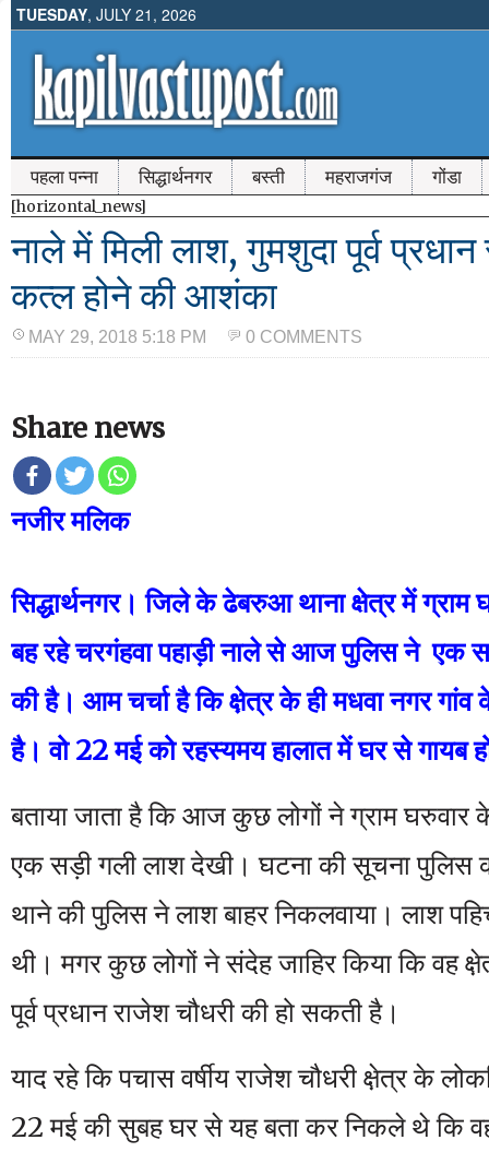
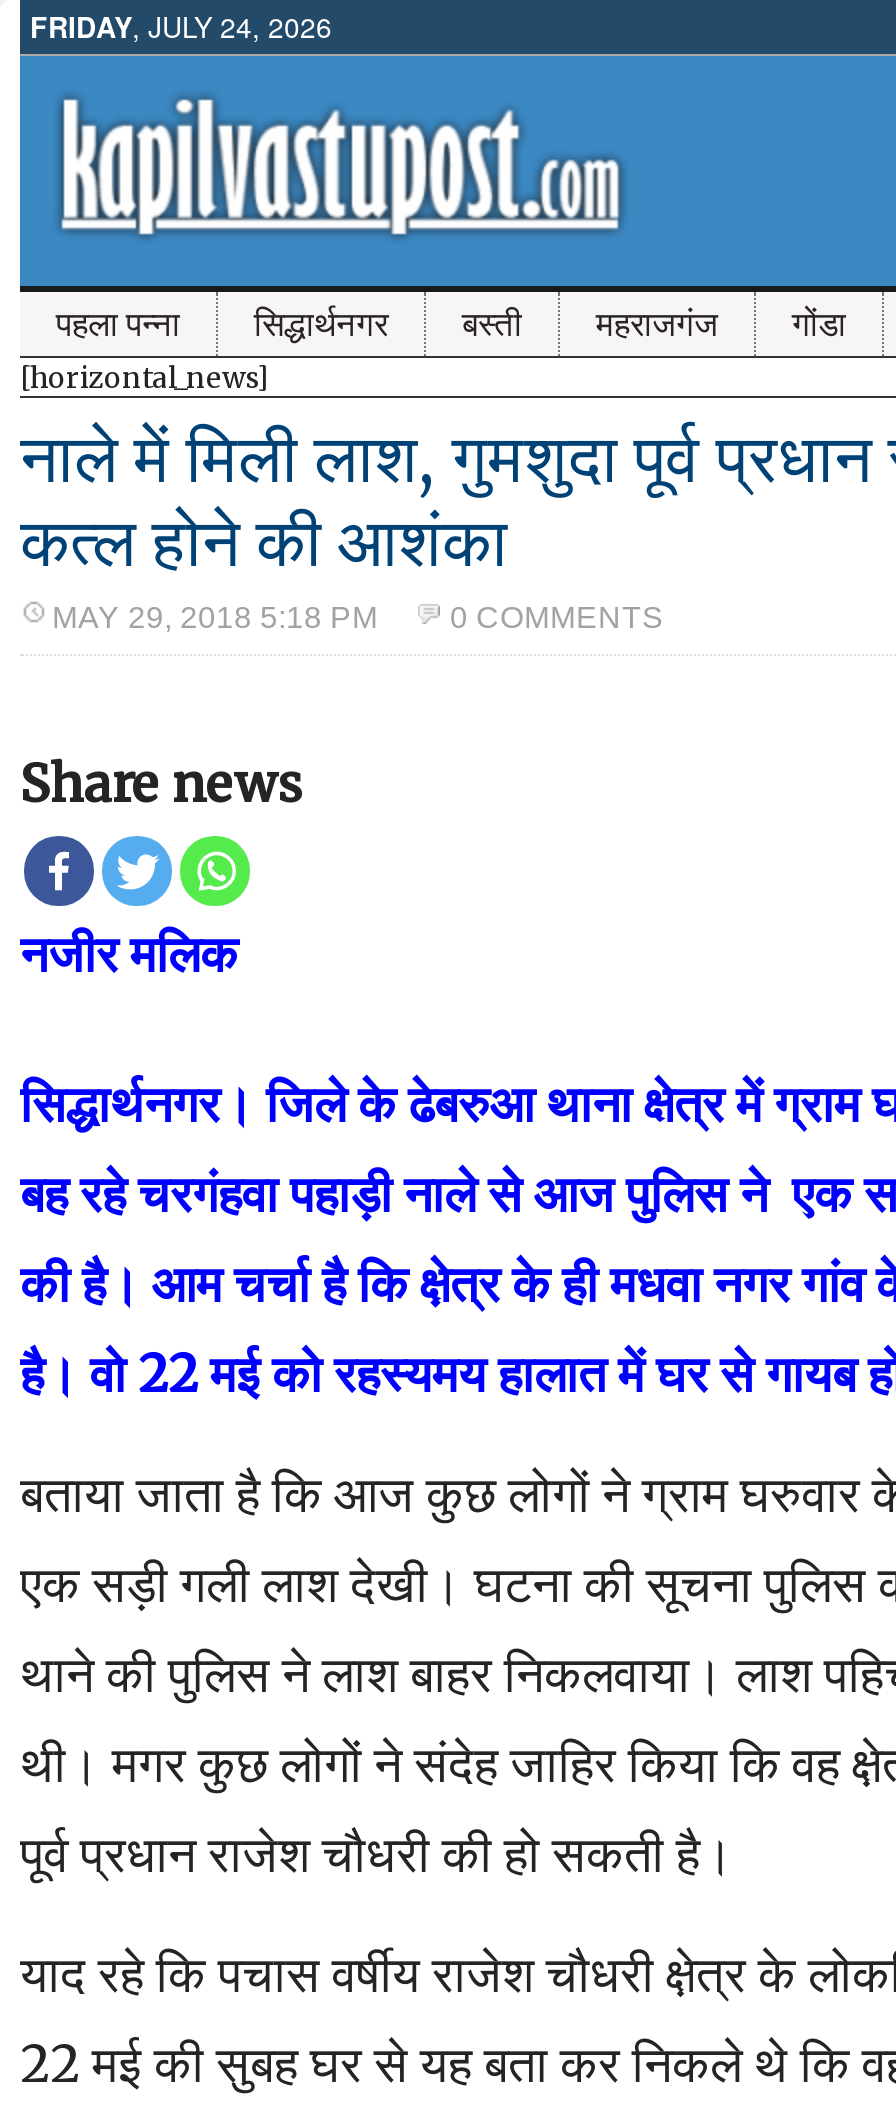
- TUESDAY, JULY 21, 2026
+ FRIDAY, JULY 24, 2026
